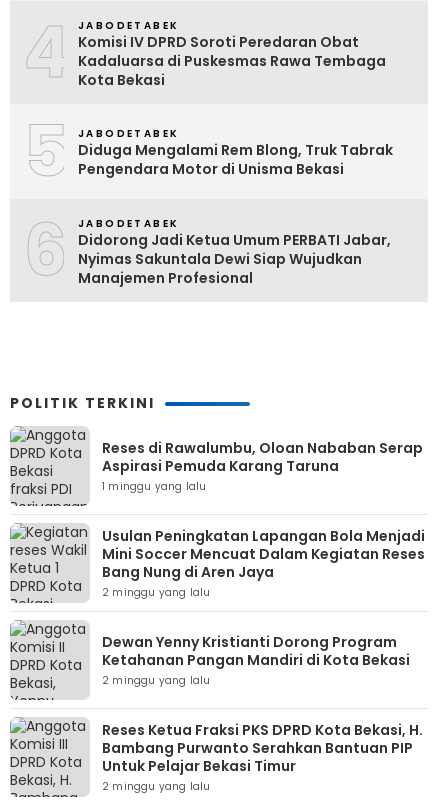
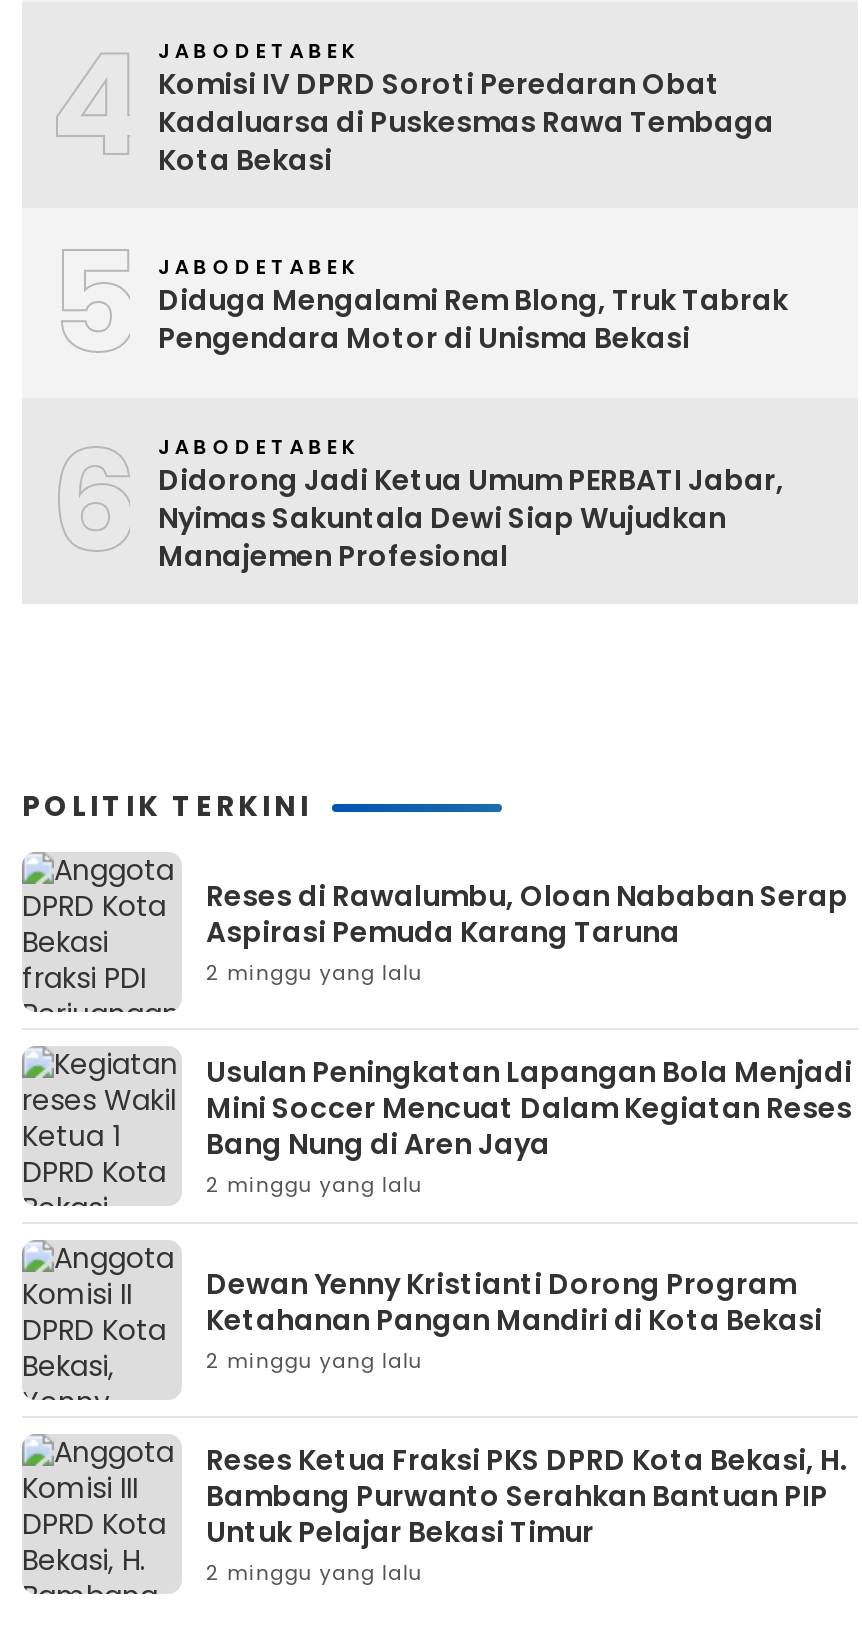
- 1 minggu yang lalu
+ 2 minggu yang lalu
